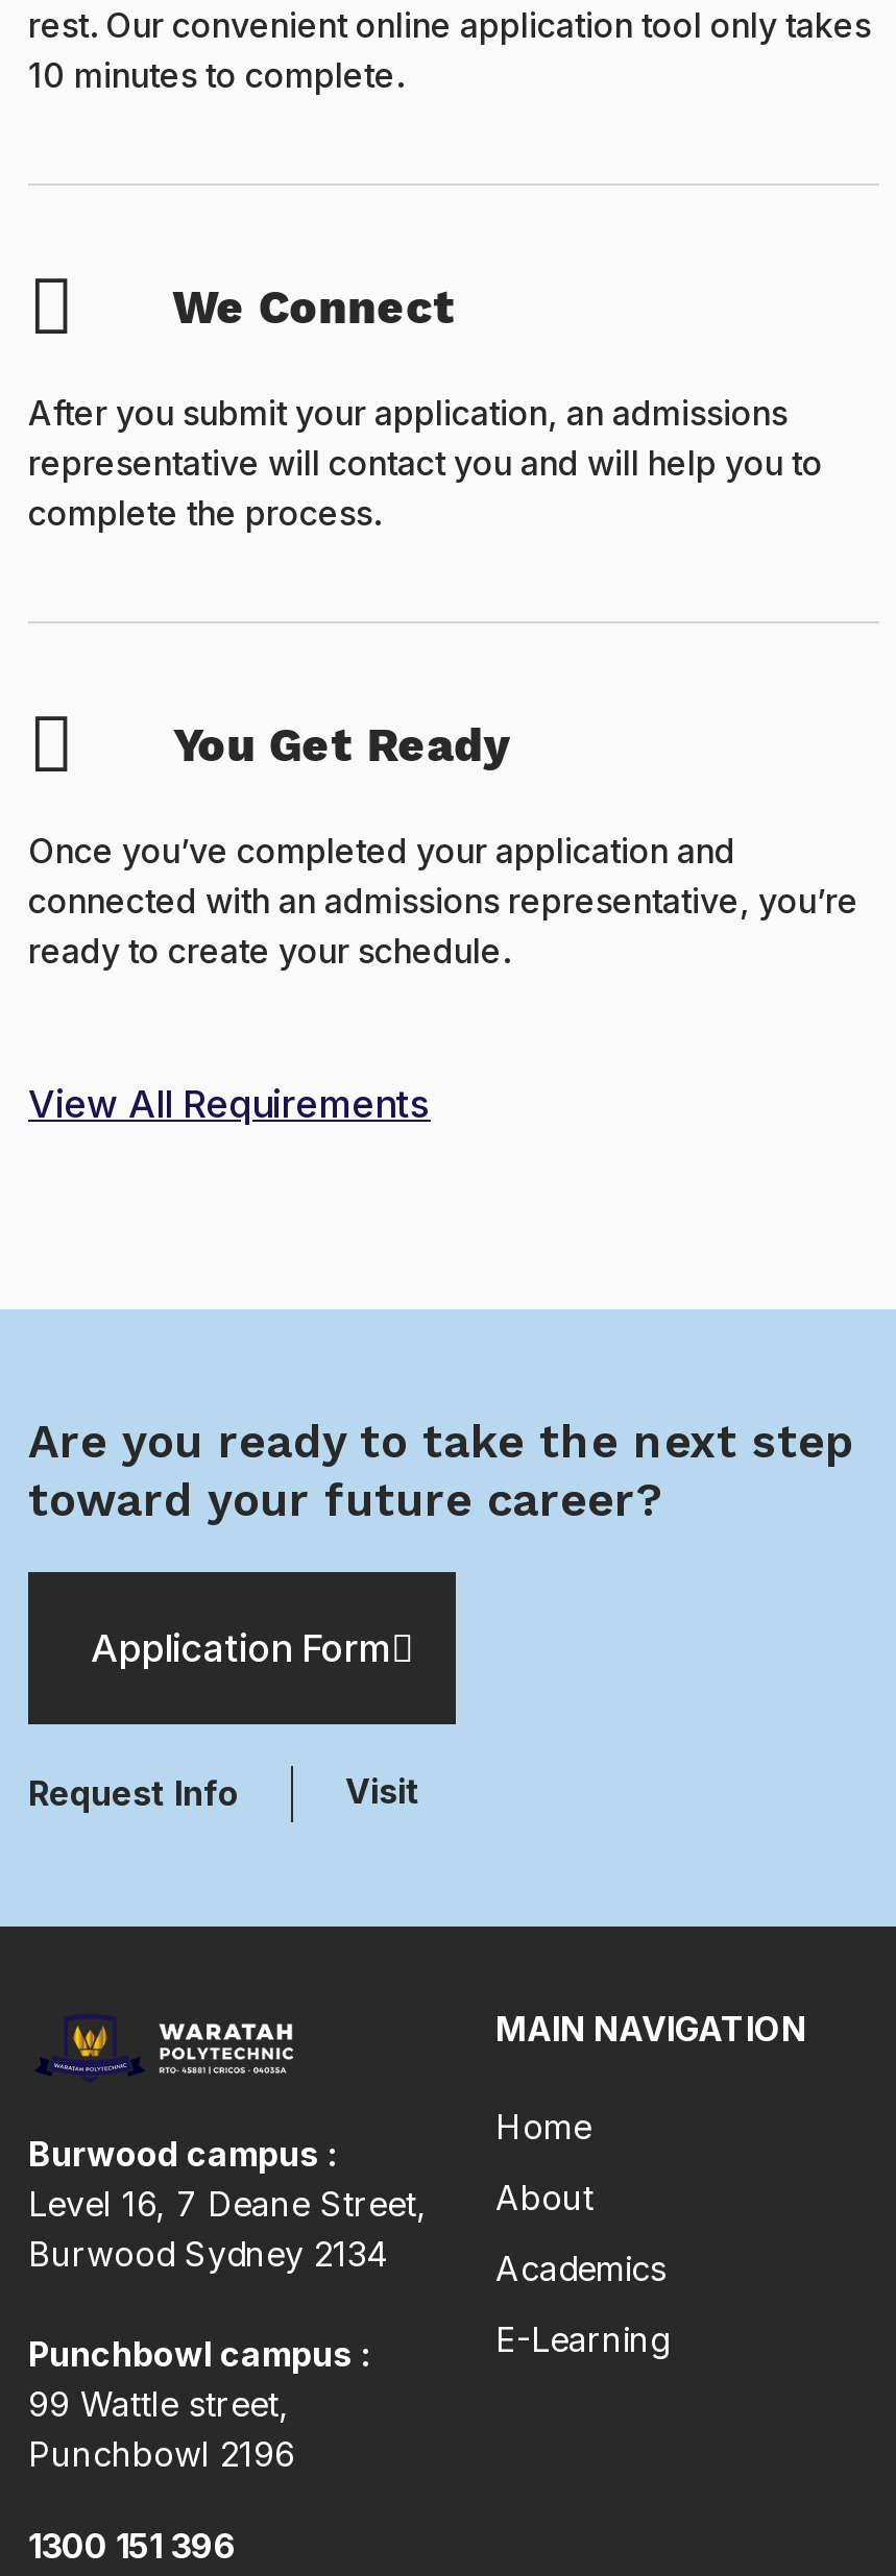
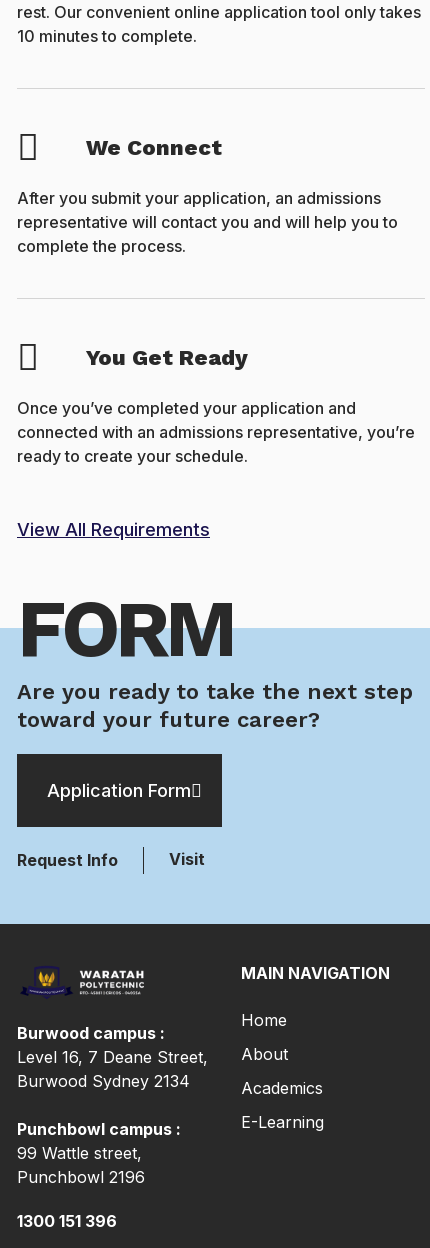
+ FORM
